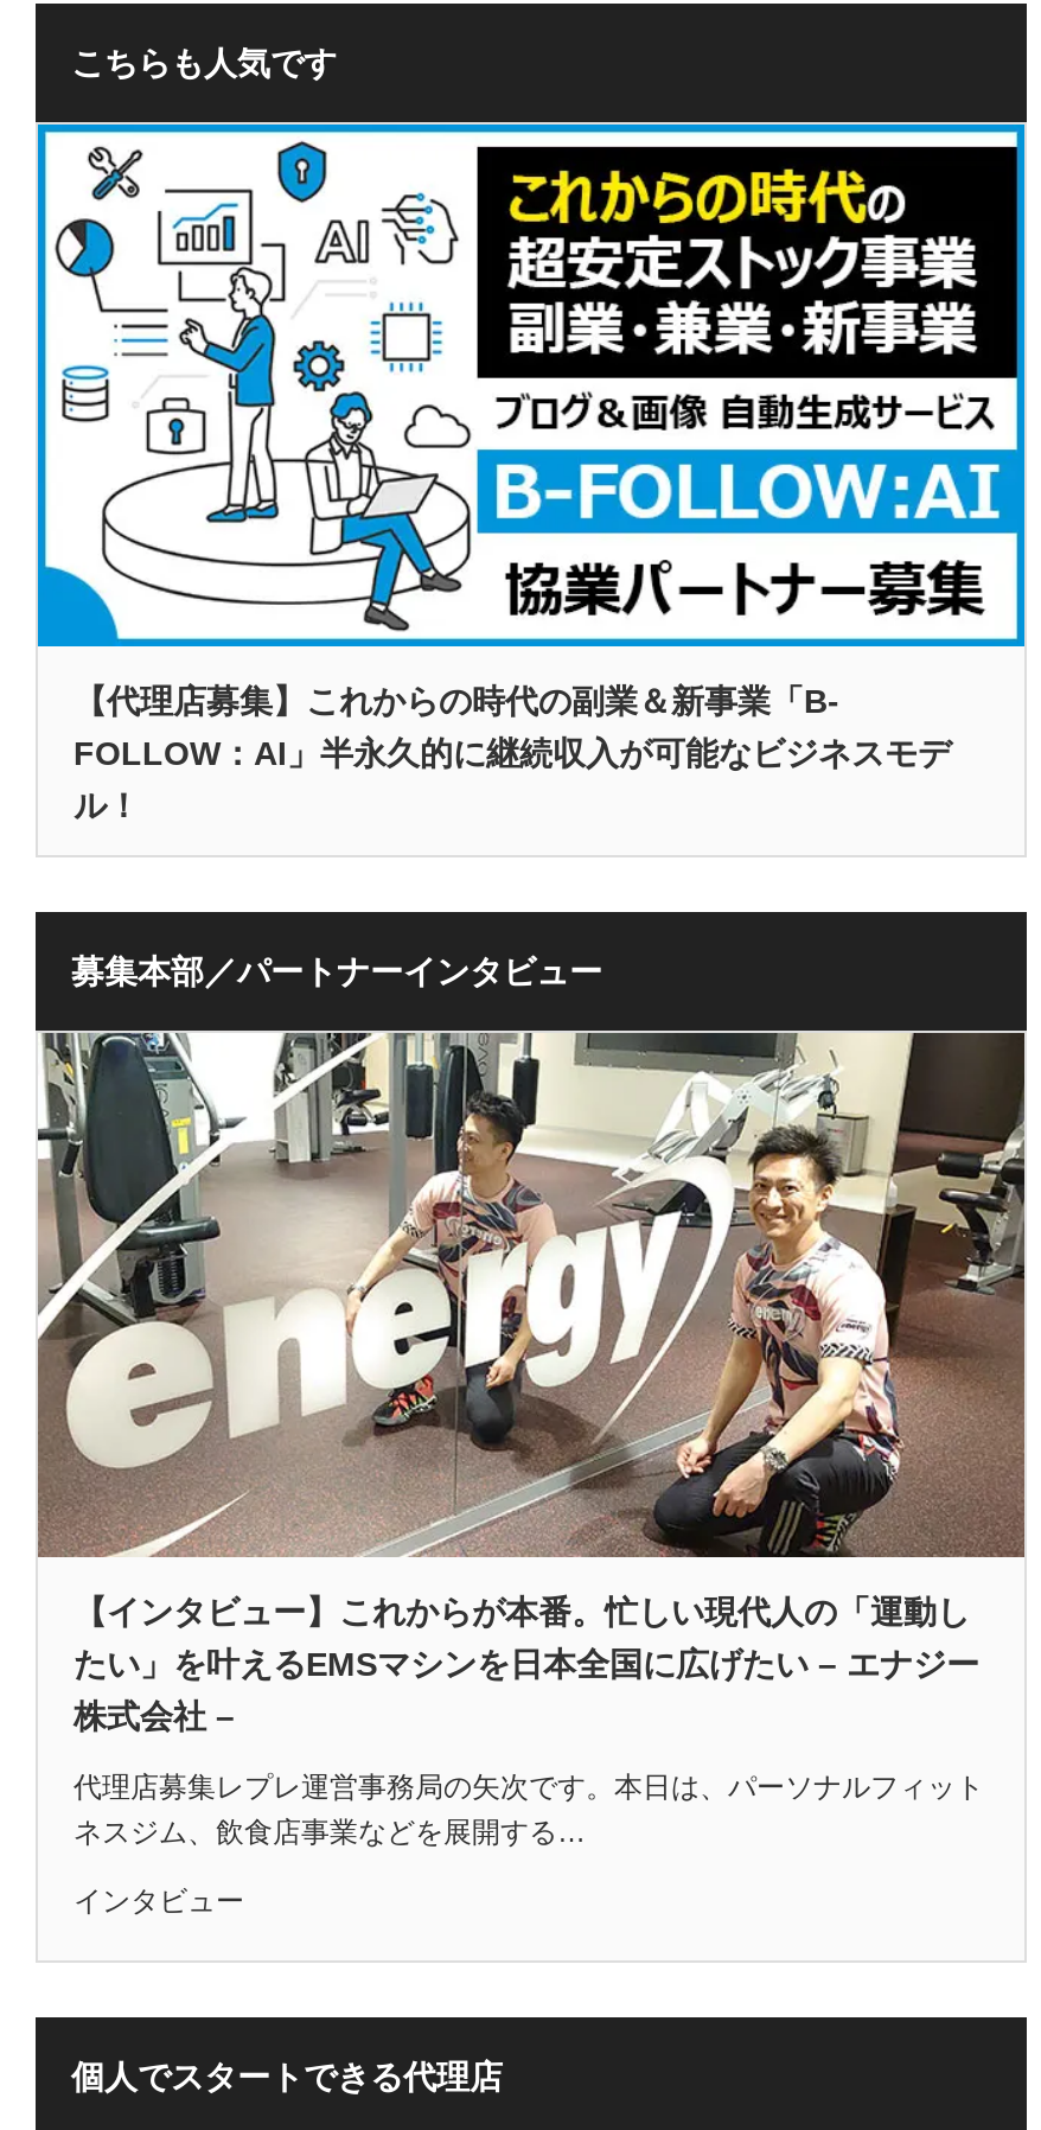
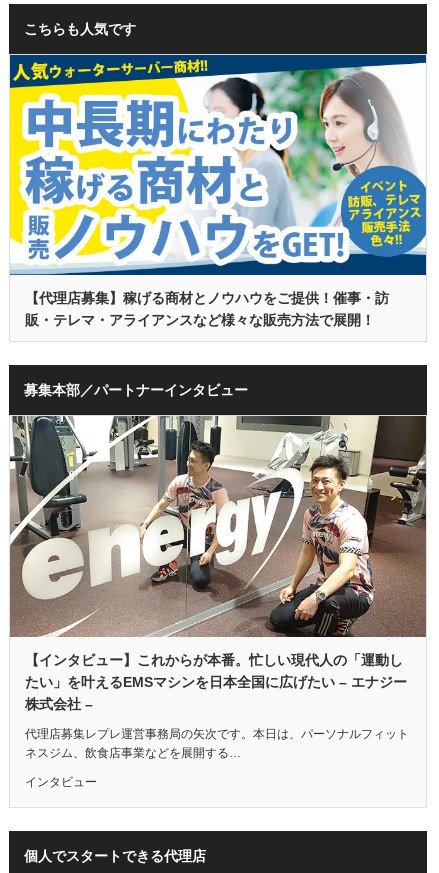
- [image]
- 【代理店募集】これからの時代の副業＆新事業「B-
- FOLLOW：AI」半永久的に継続収入が可能なビジネスモデ
- ル！
+ [image]
+ 【代理店募集】稼げる商材とノウハウをご提供！催事・訪
+ 販・テレマ・アライアンスなど様々な販売方法で展開！
